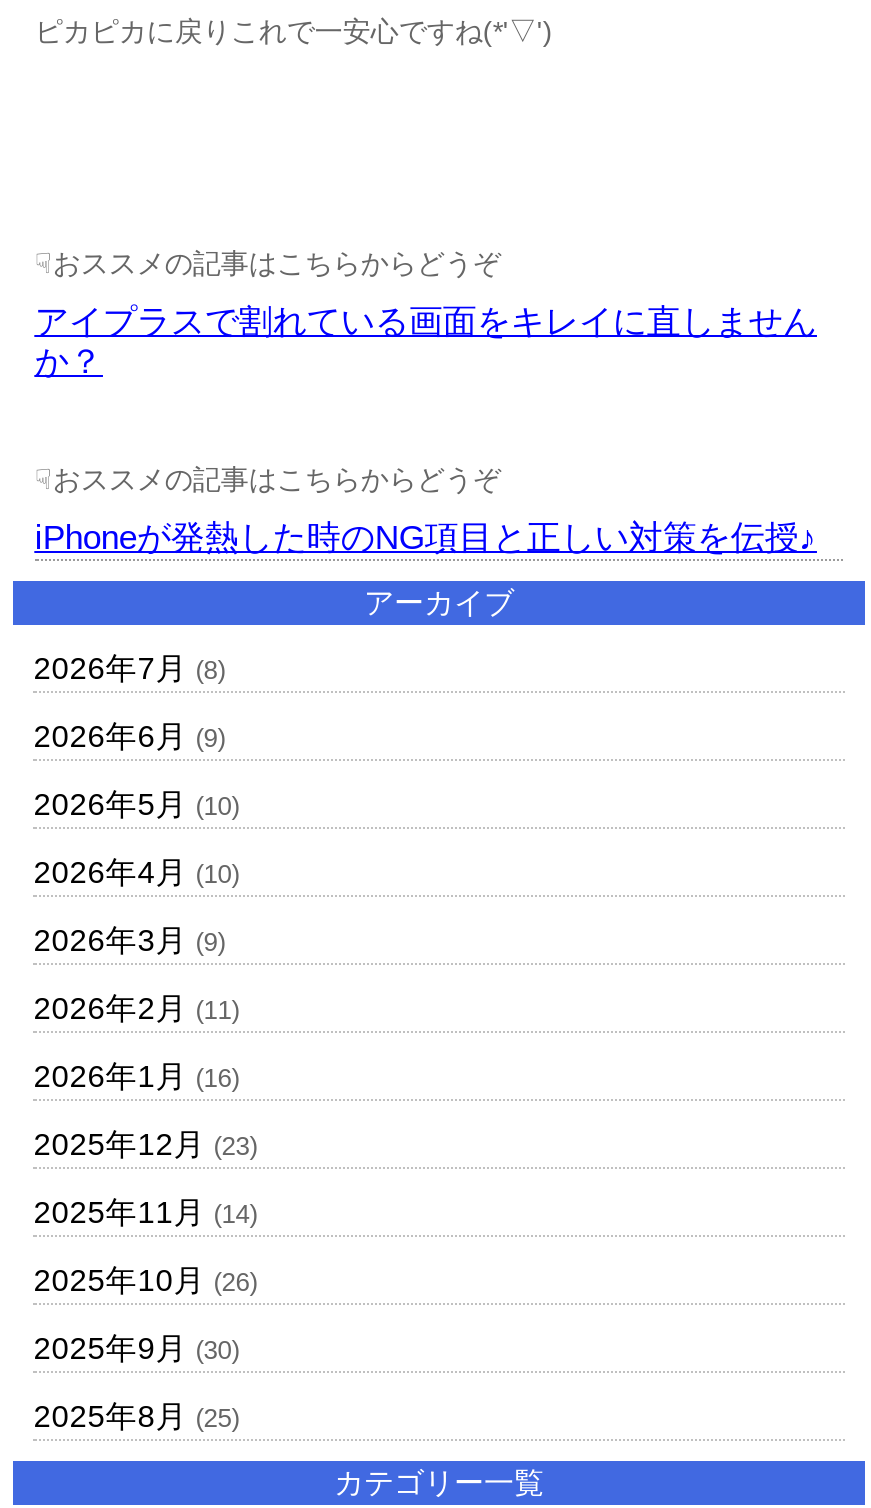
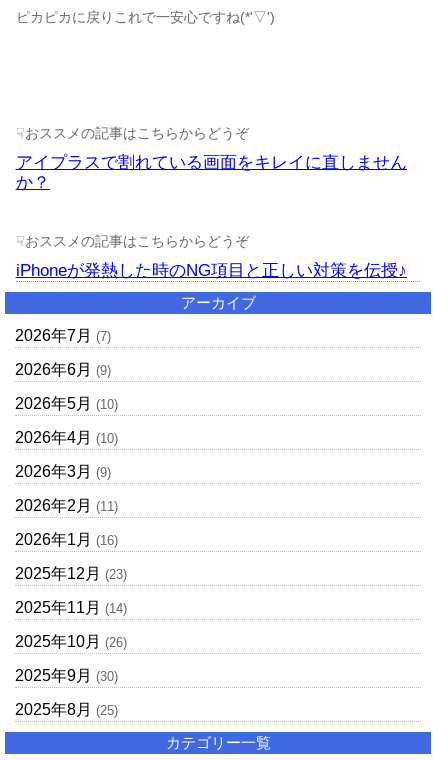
- 2026年7月(8)
+ 2026年7月(7)
